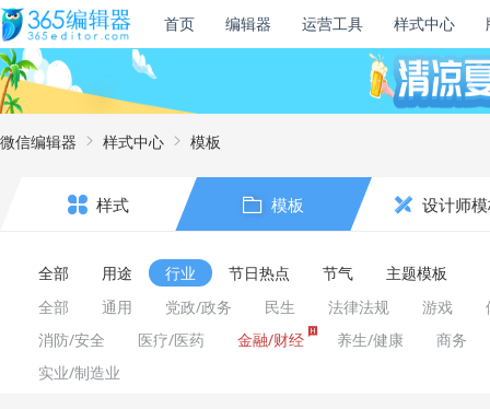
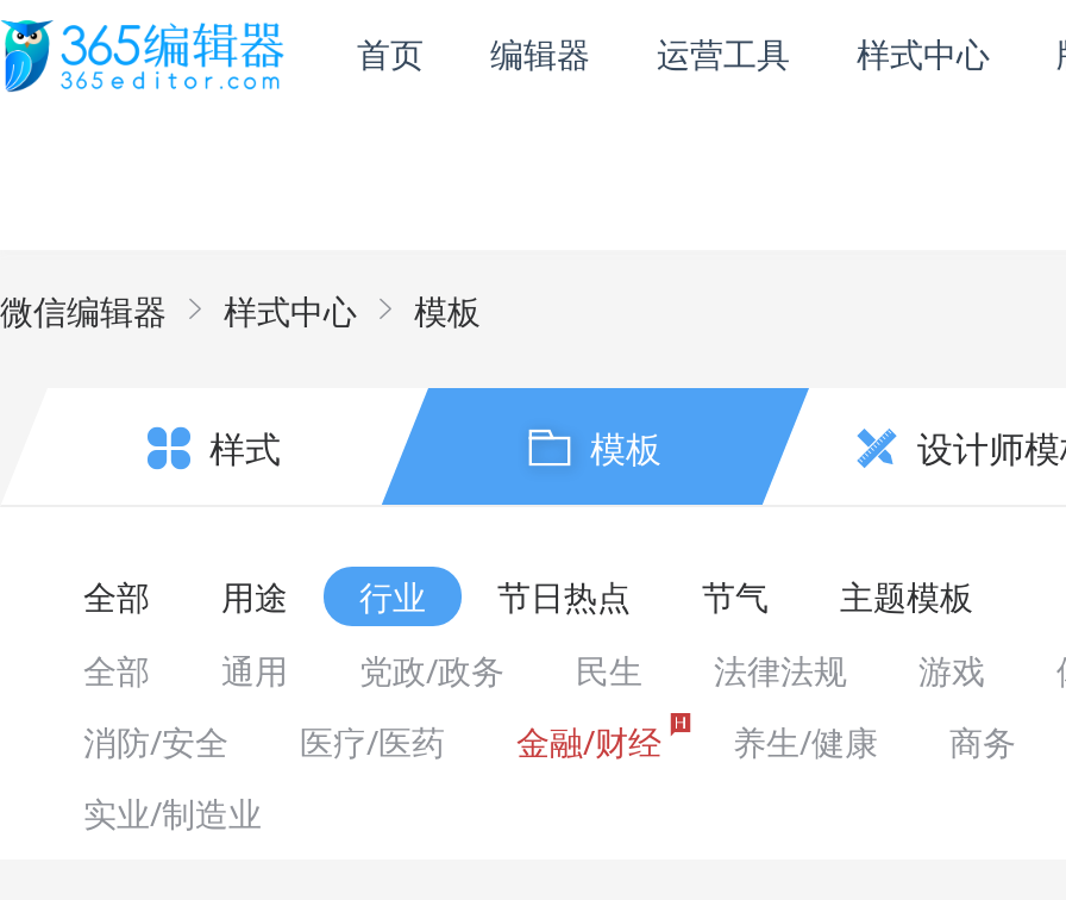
- [image]
